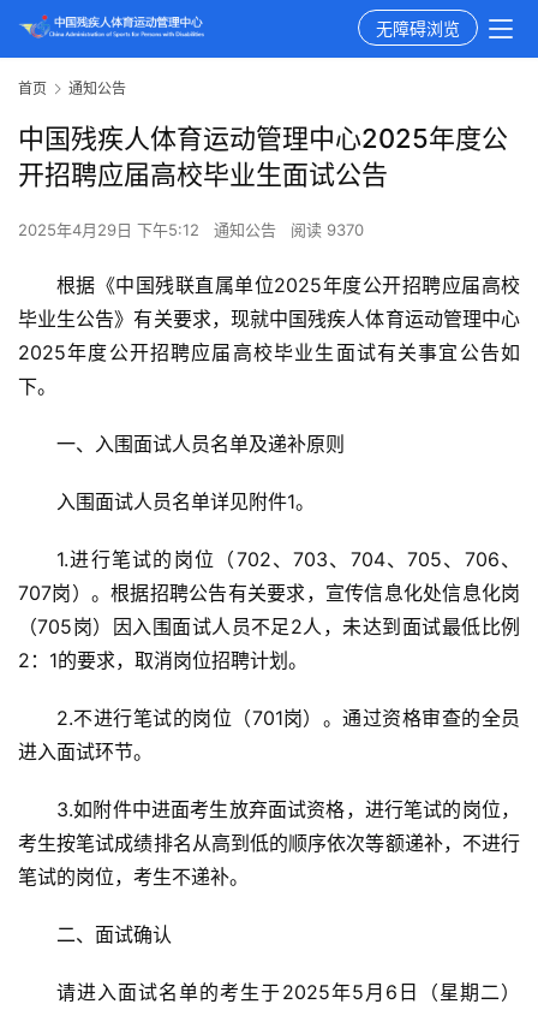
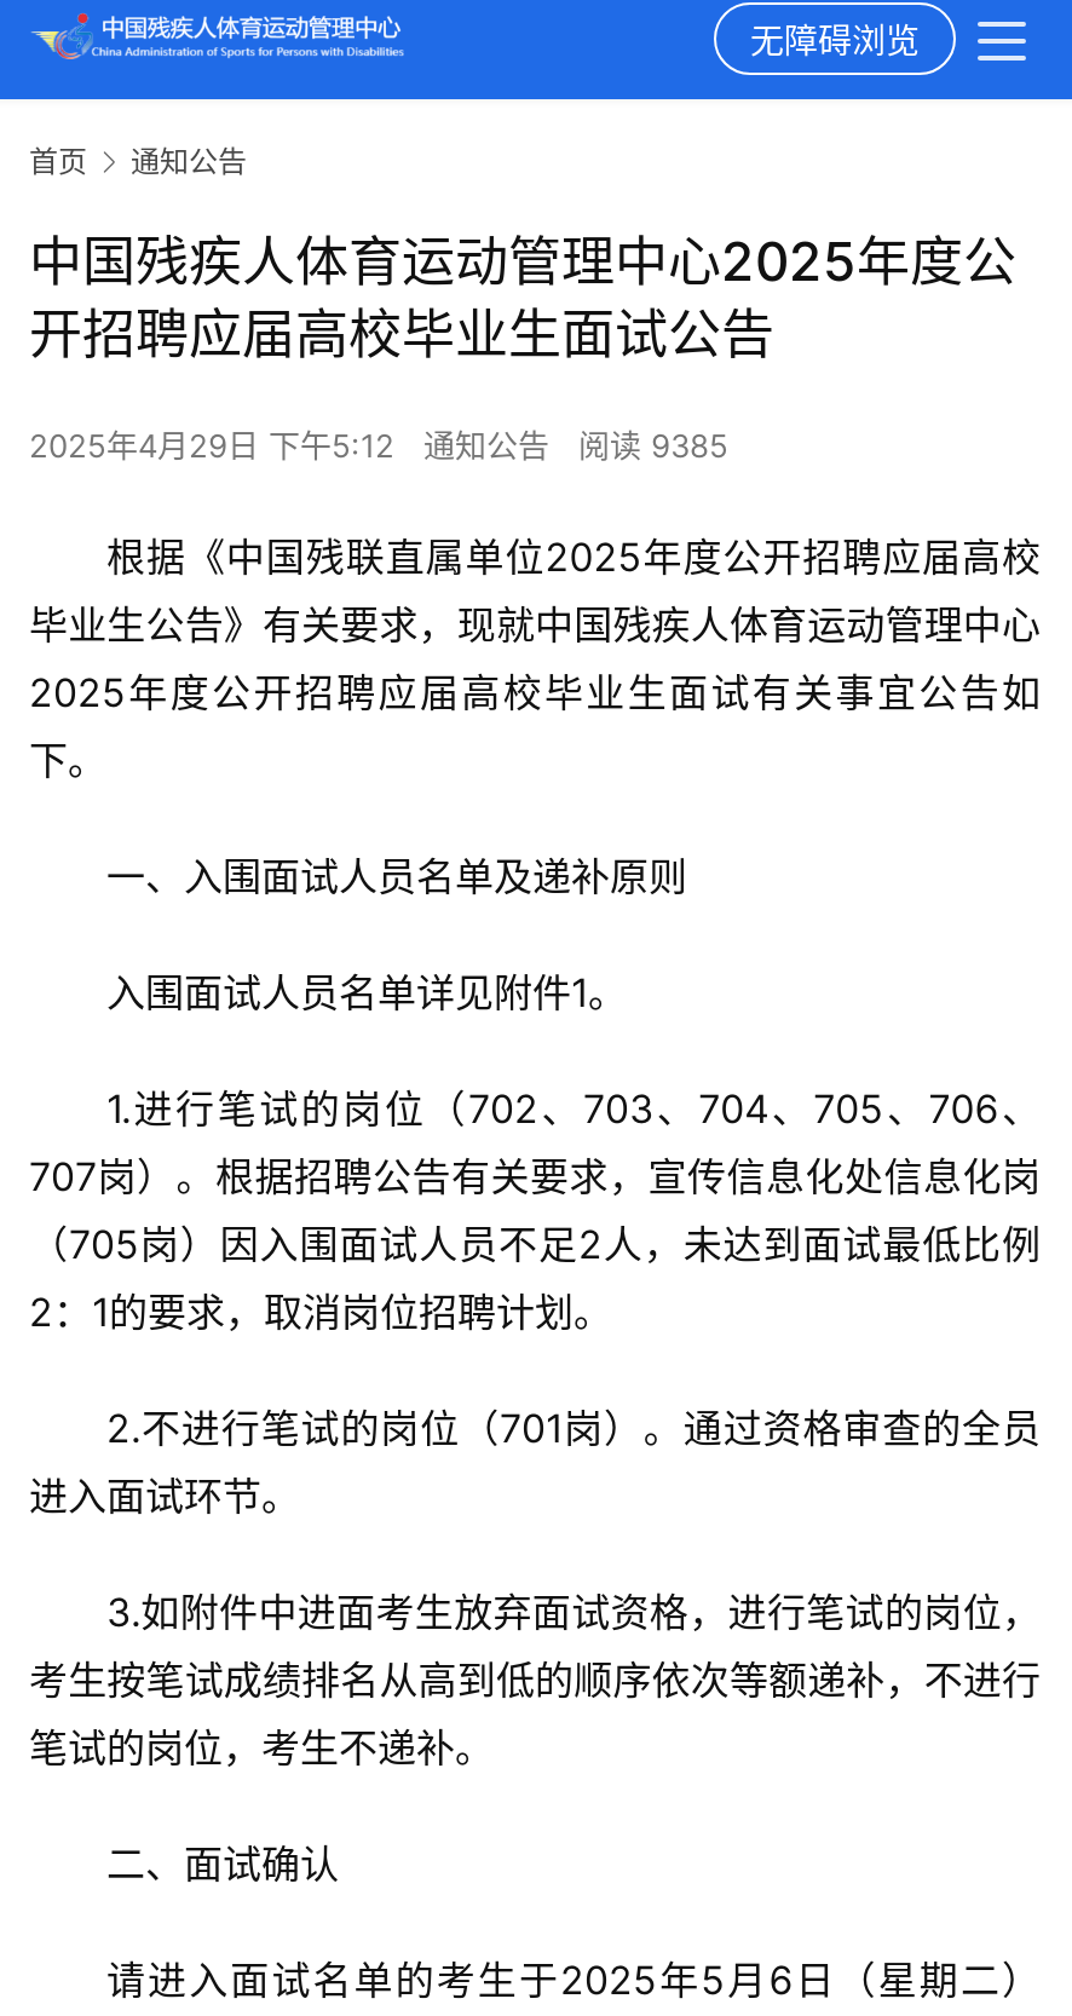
- 2025年4月29日 下午5:12 通知公告 阅读 9370
+ 2025年4月29日 下午5:12 通知公告 阅读 9385
